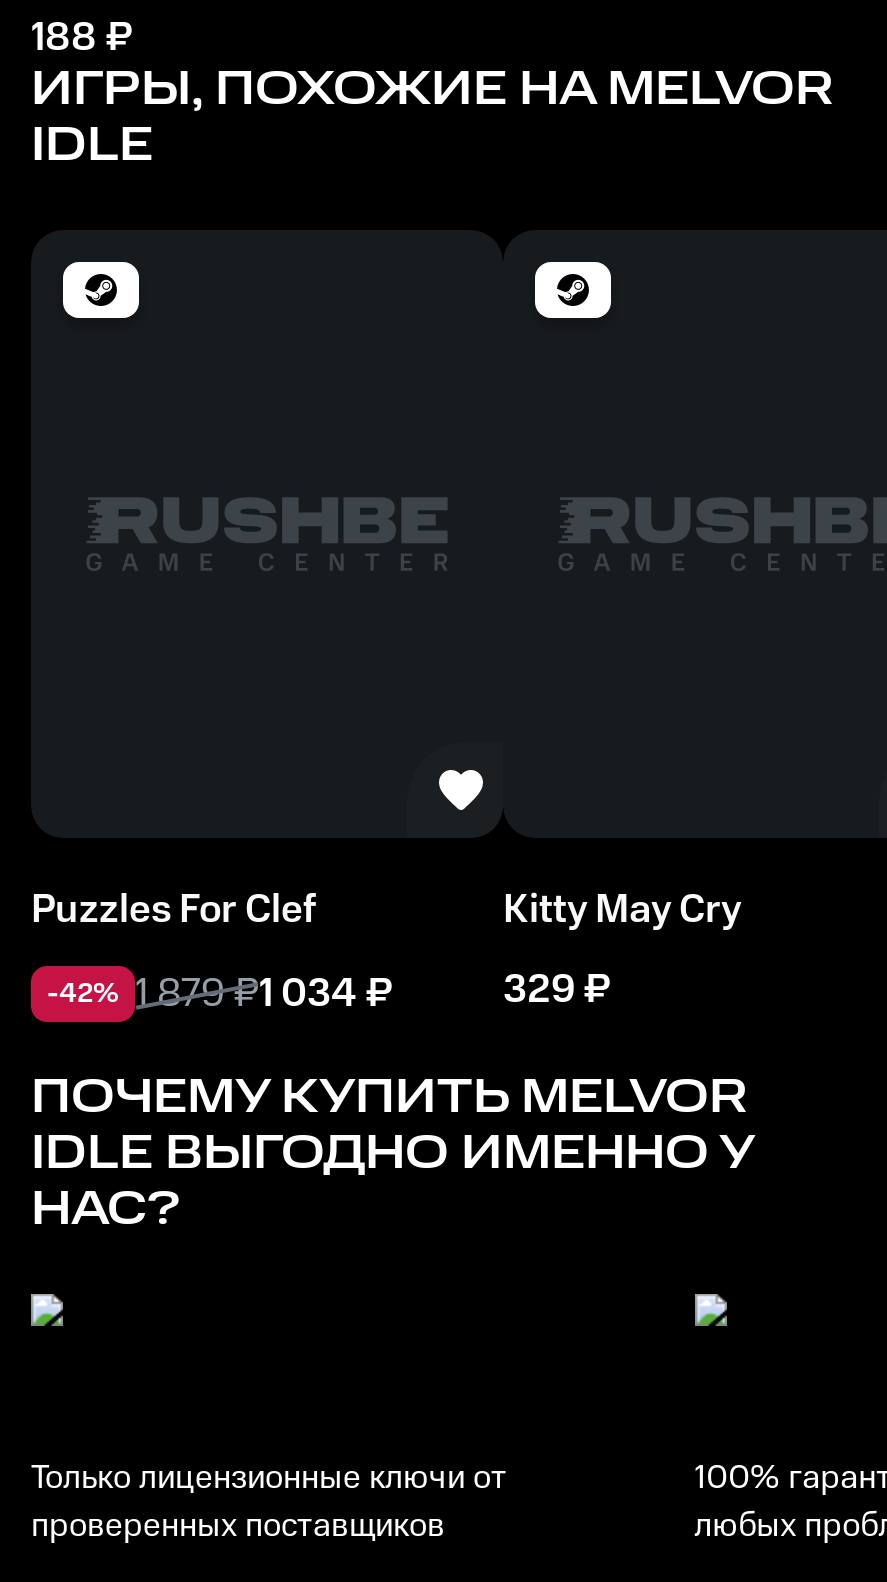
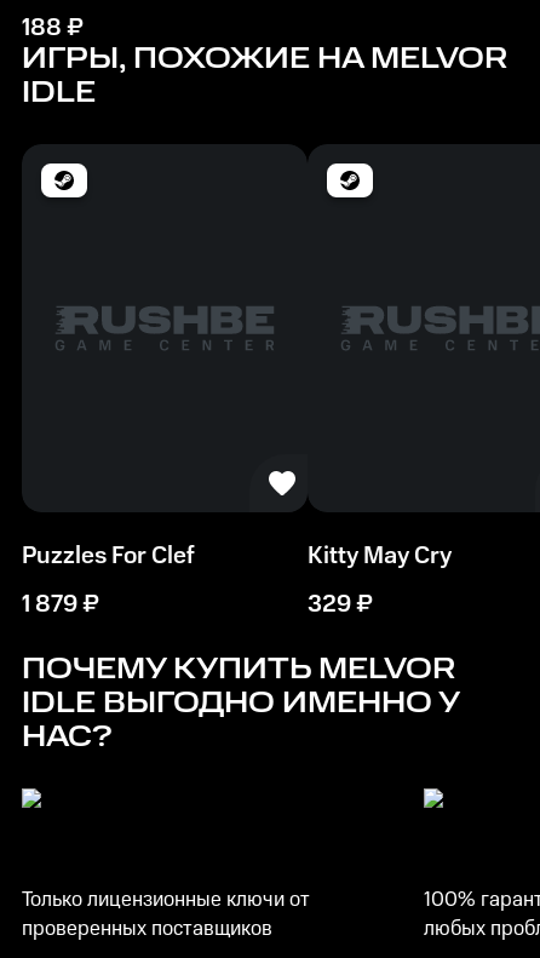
- -42% 1 879₽ 1 034 ₽
+ 1 879 ₽
